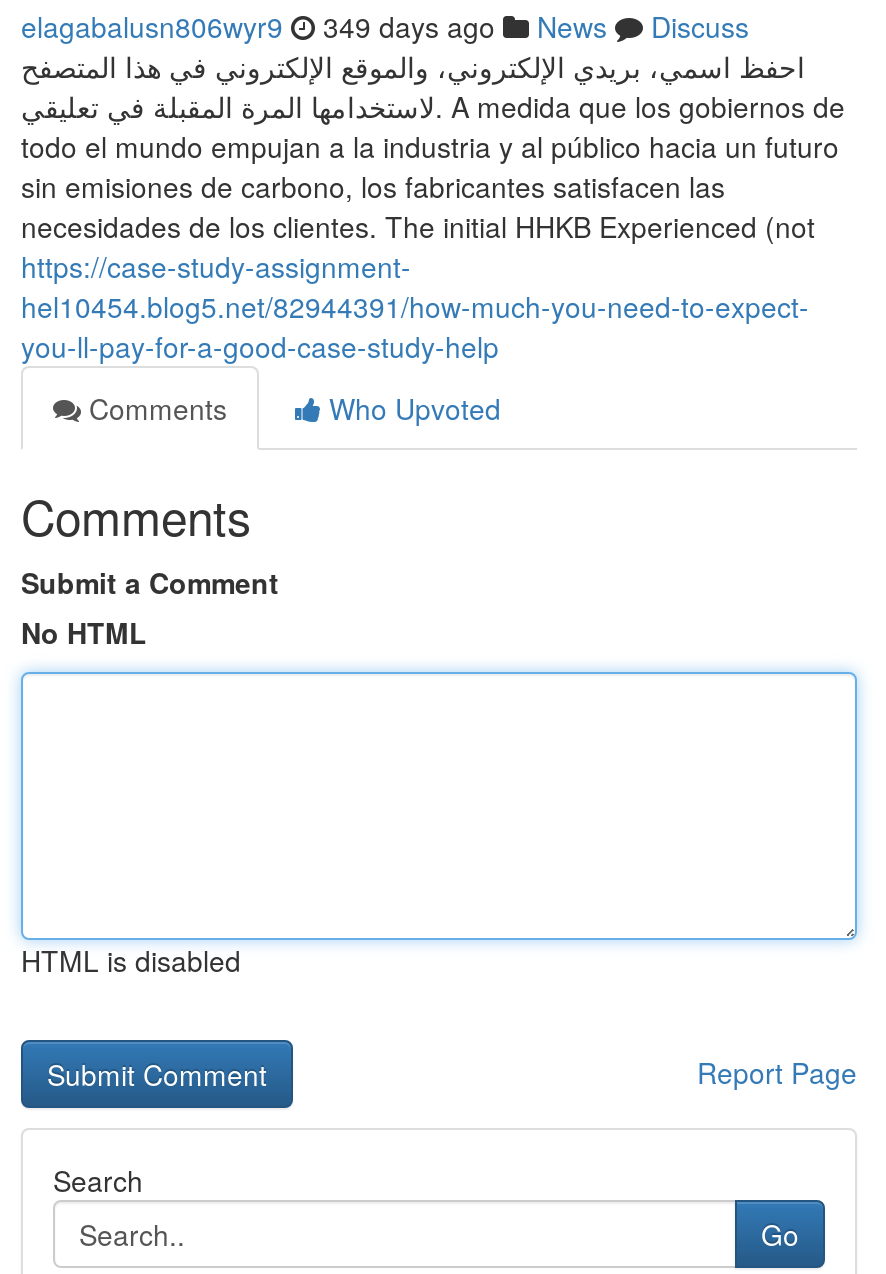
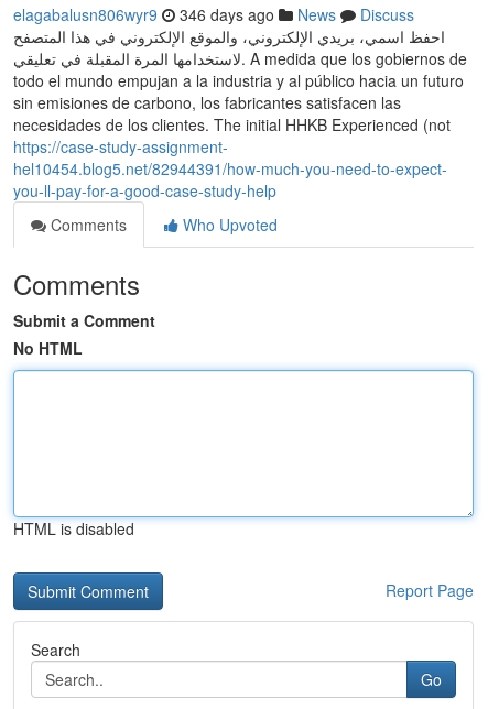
- elagabalusn806wyr9 349 days ago News Discuss
+ elagabalusn806wyr9 346 days ago News Discuss
